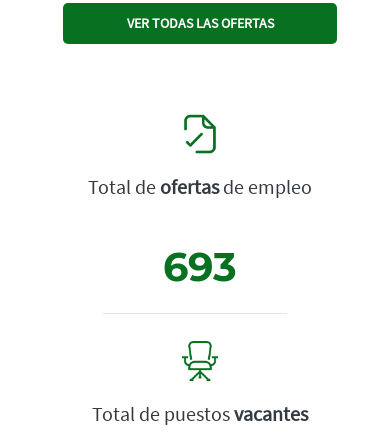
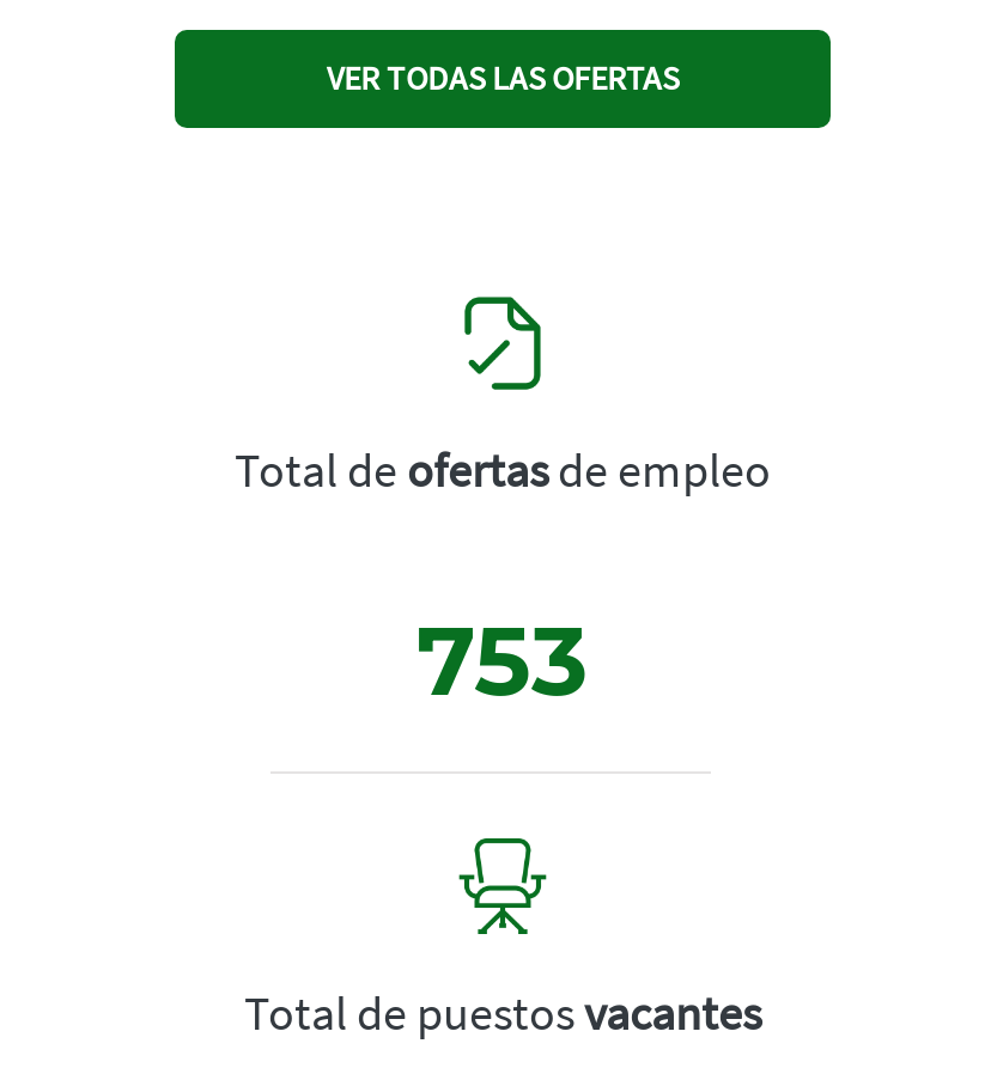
- 693
+ 753
